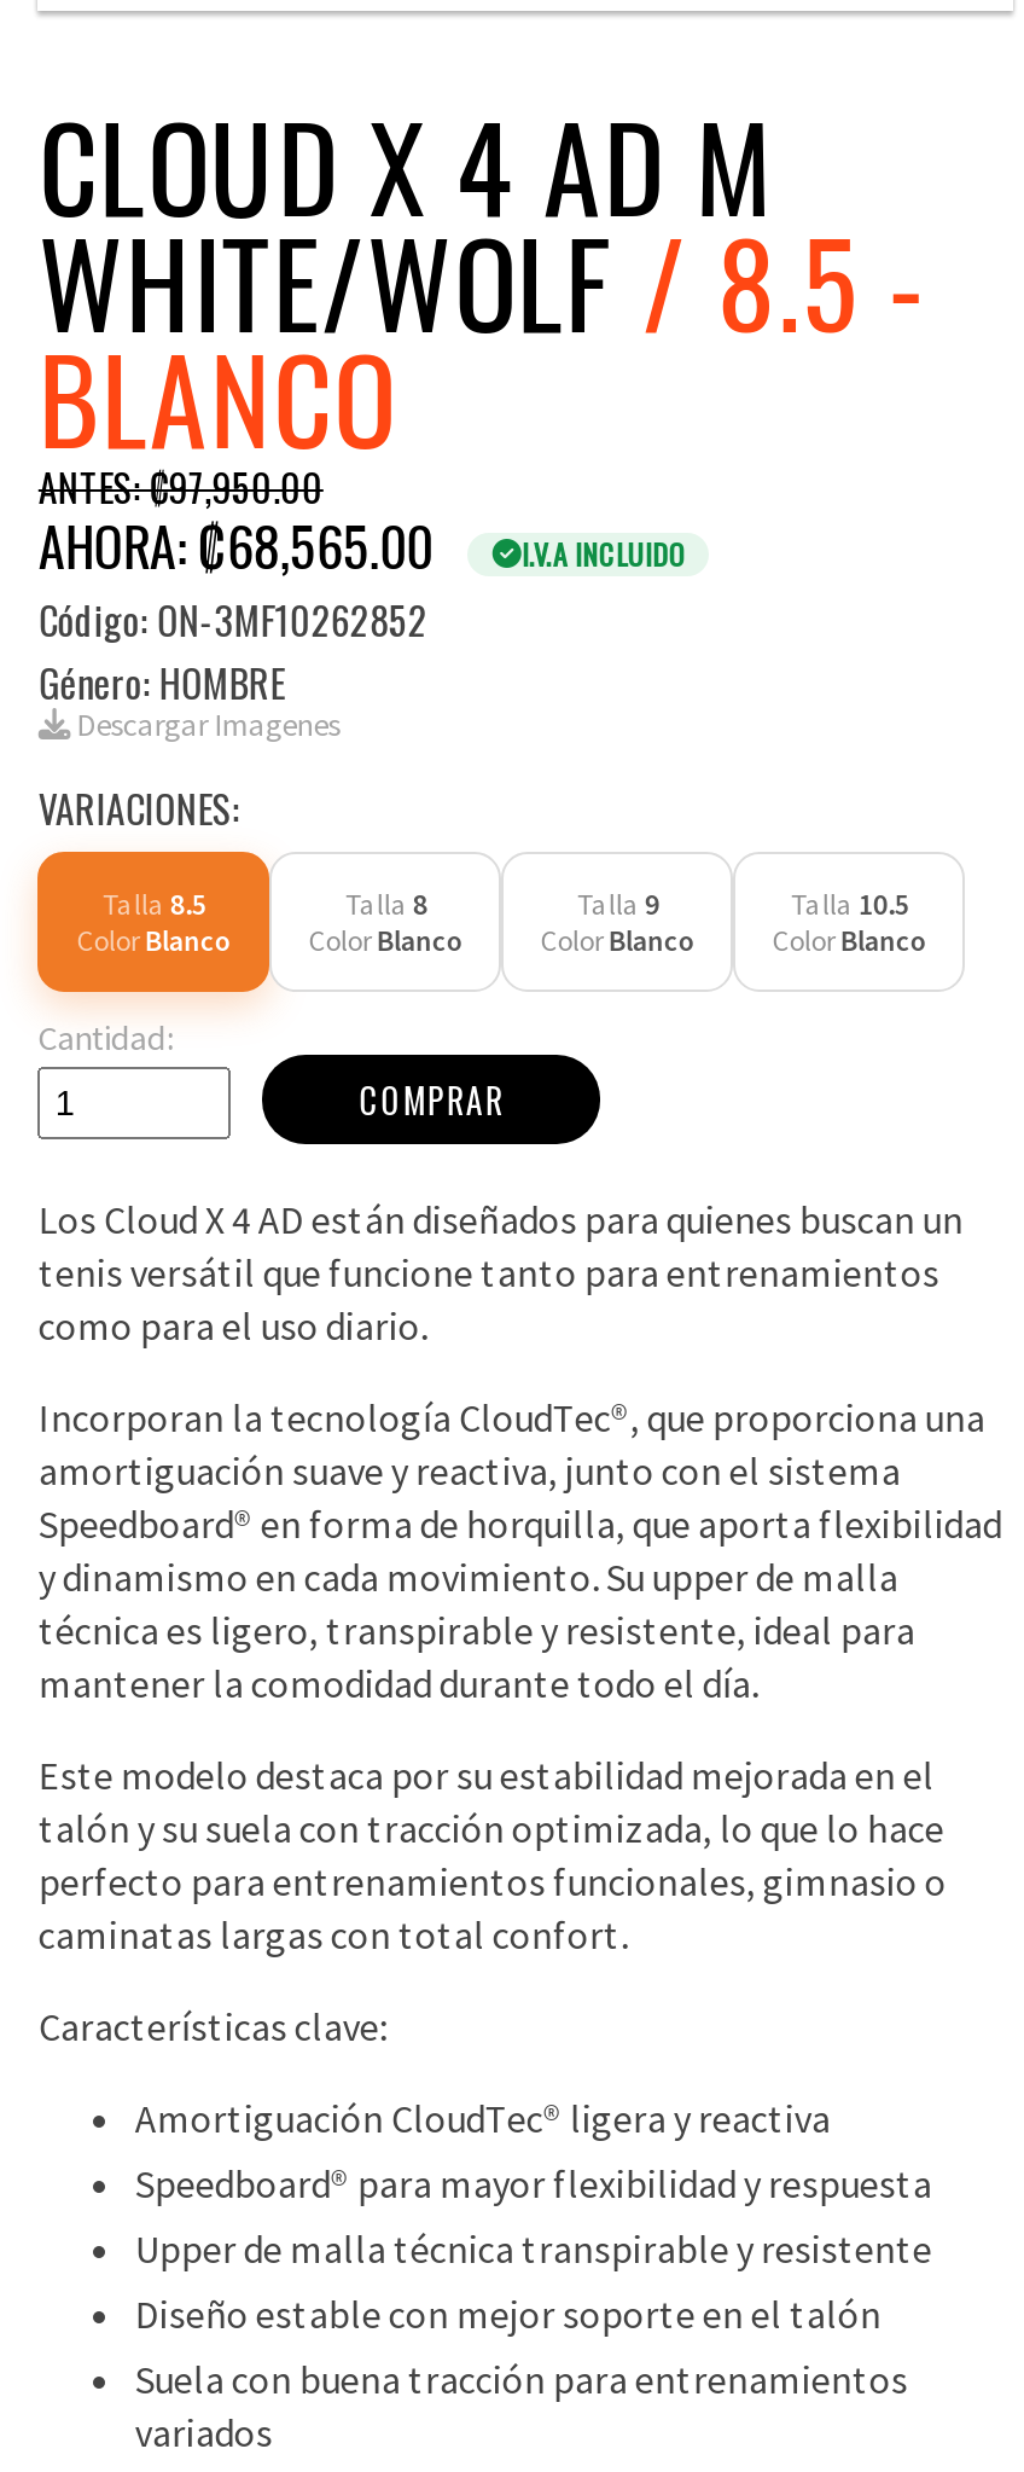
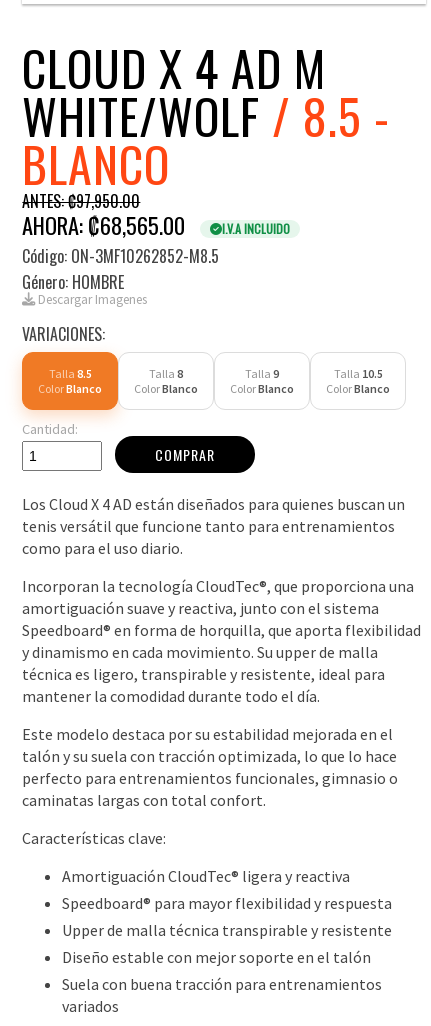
- Código: ON-3MF10262852
+ Código: ON-3MF10262852-M8.5
